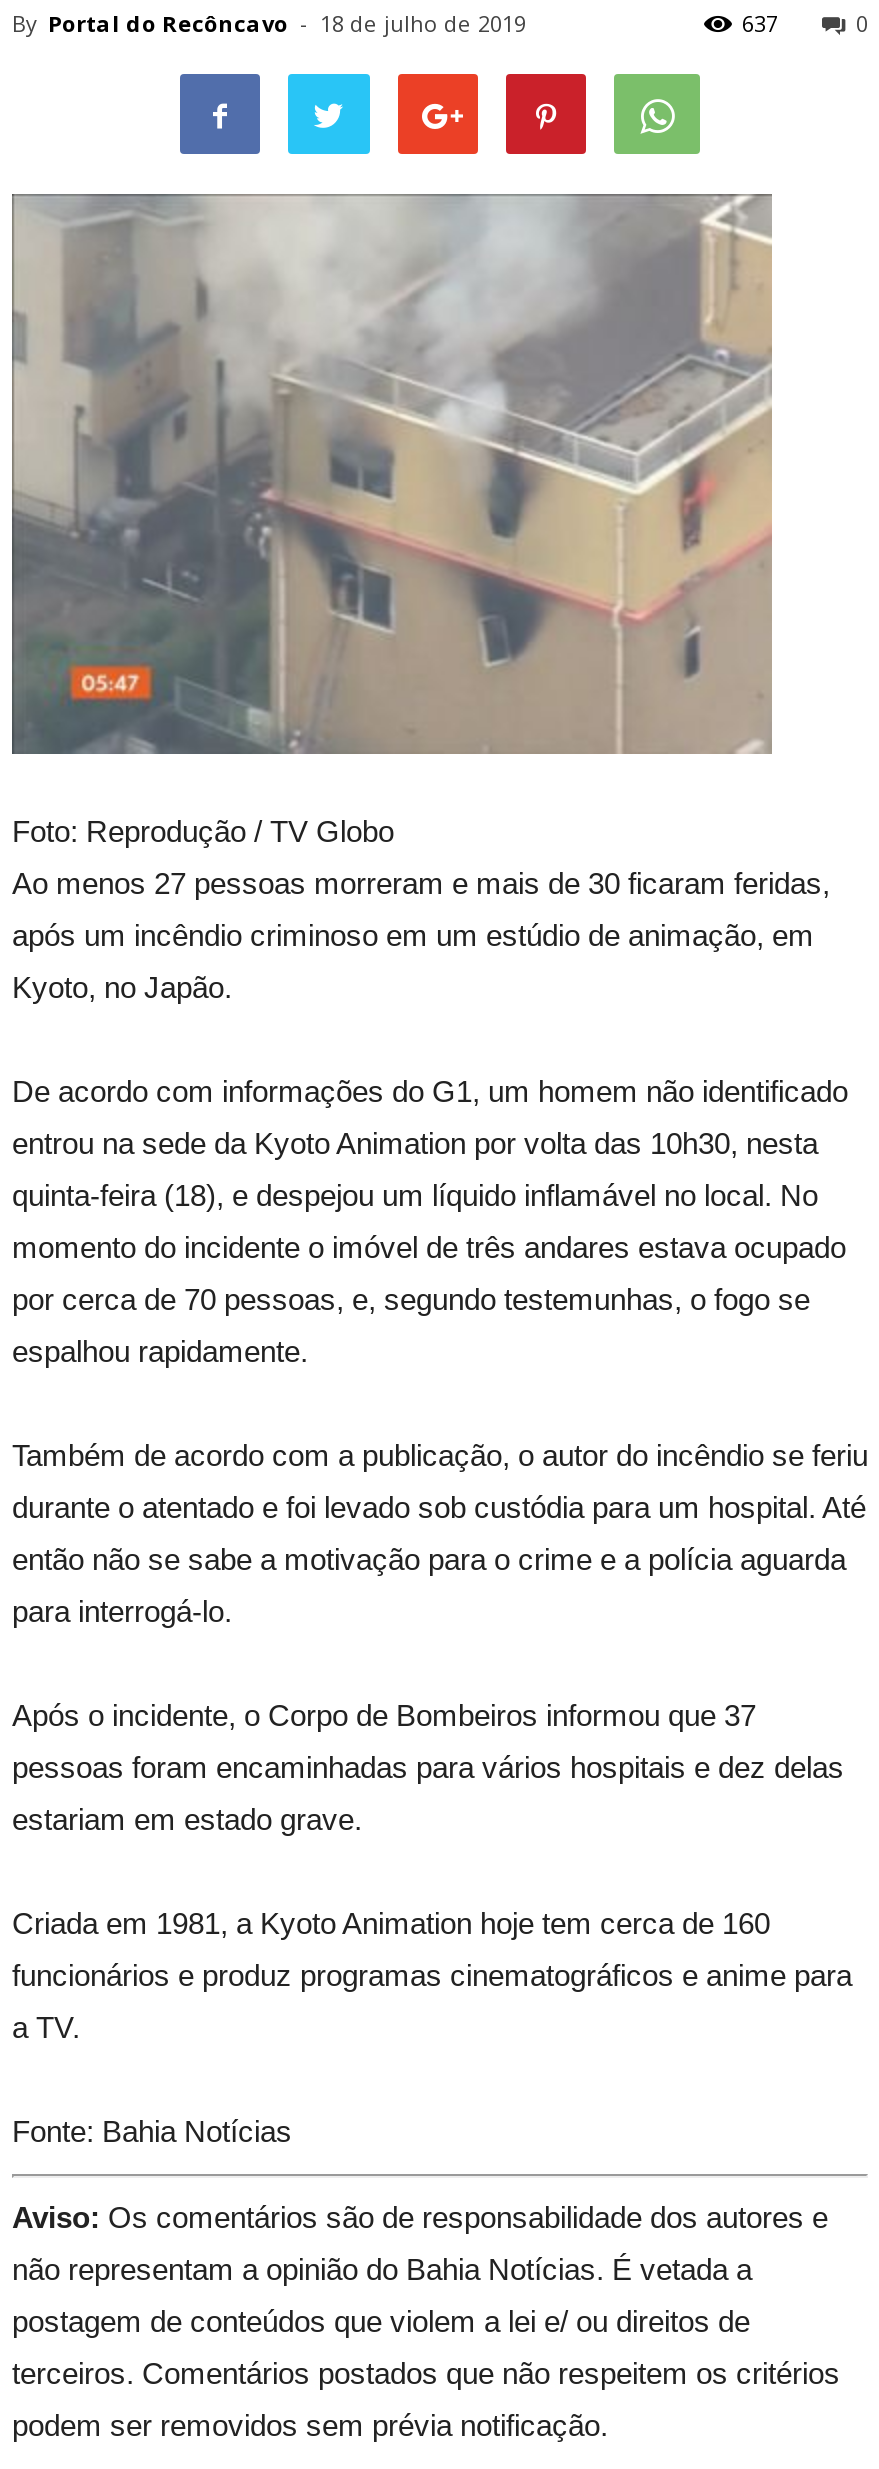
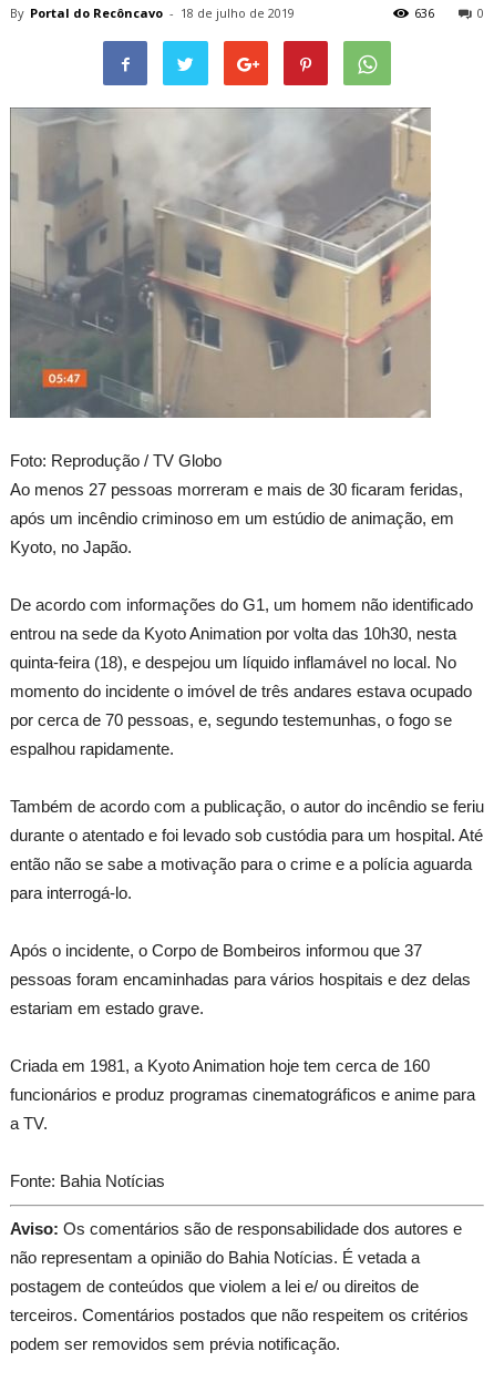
- 637
+ 636
